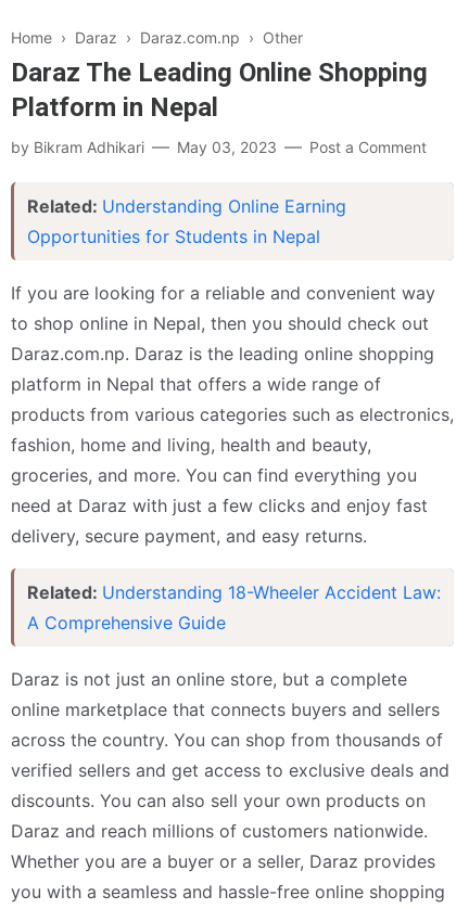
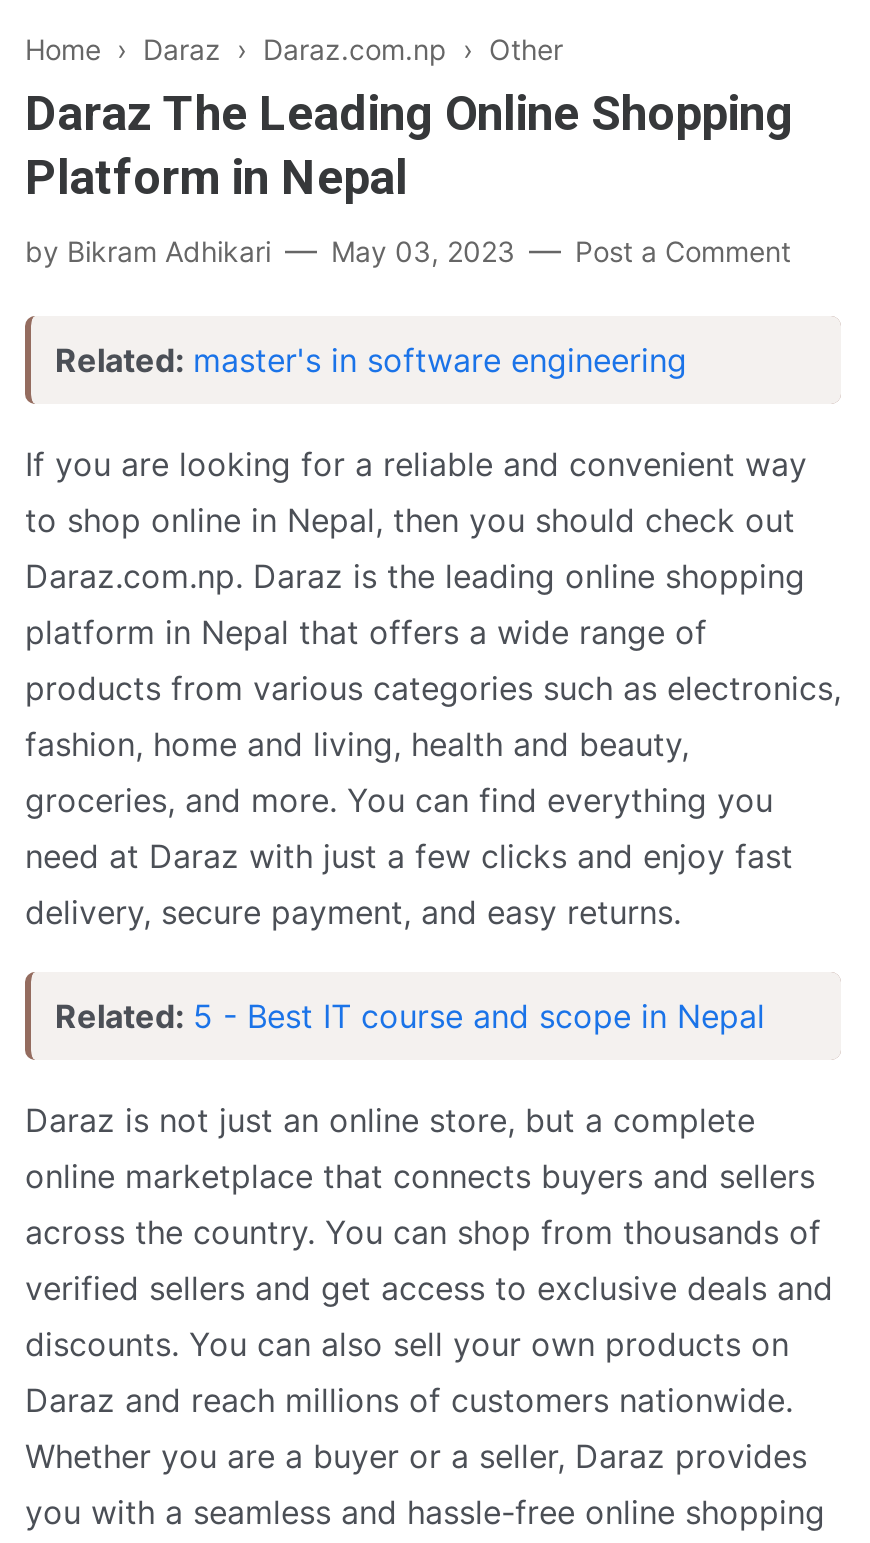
- Related: Understanding Online Earning
- Opportunities for Students in Nepal
+ Related: master's in software engineering

- Related: Understanding 18-Wheeler Accident Law:
- A Comprehensive Guide
+ Related: 5 - Best IT course and scope in Nepal
